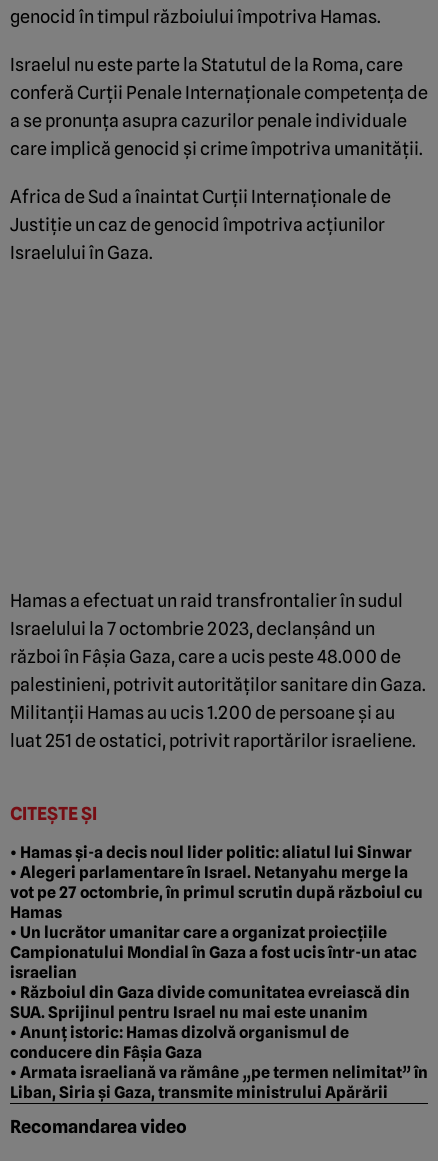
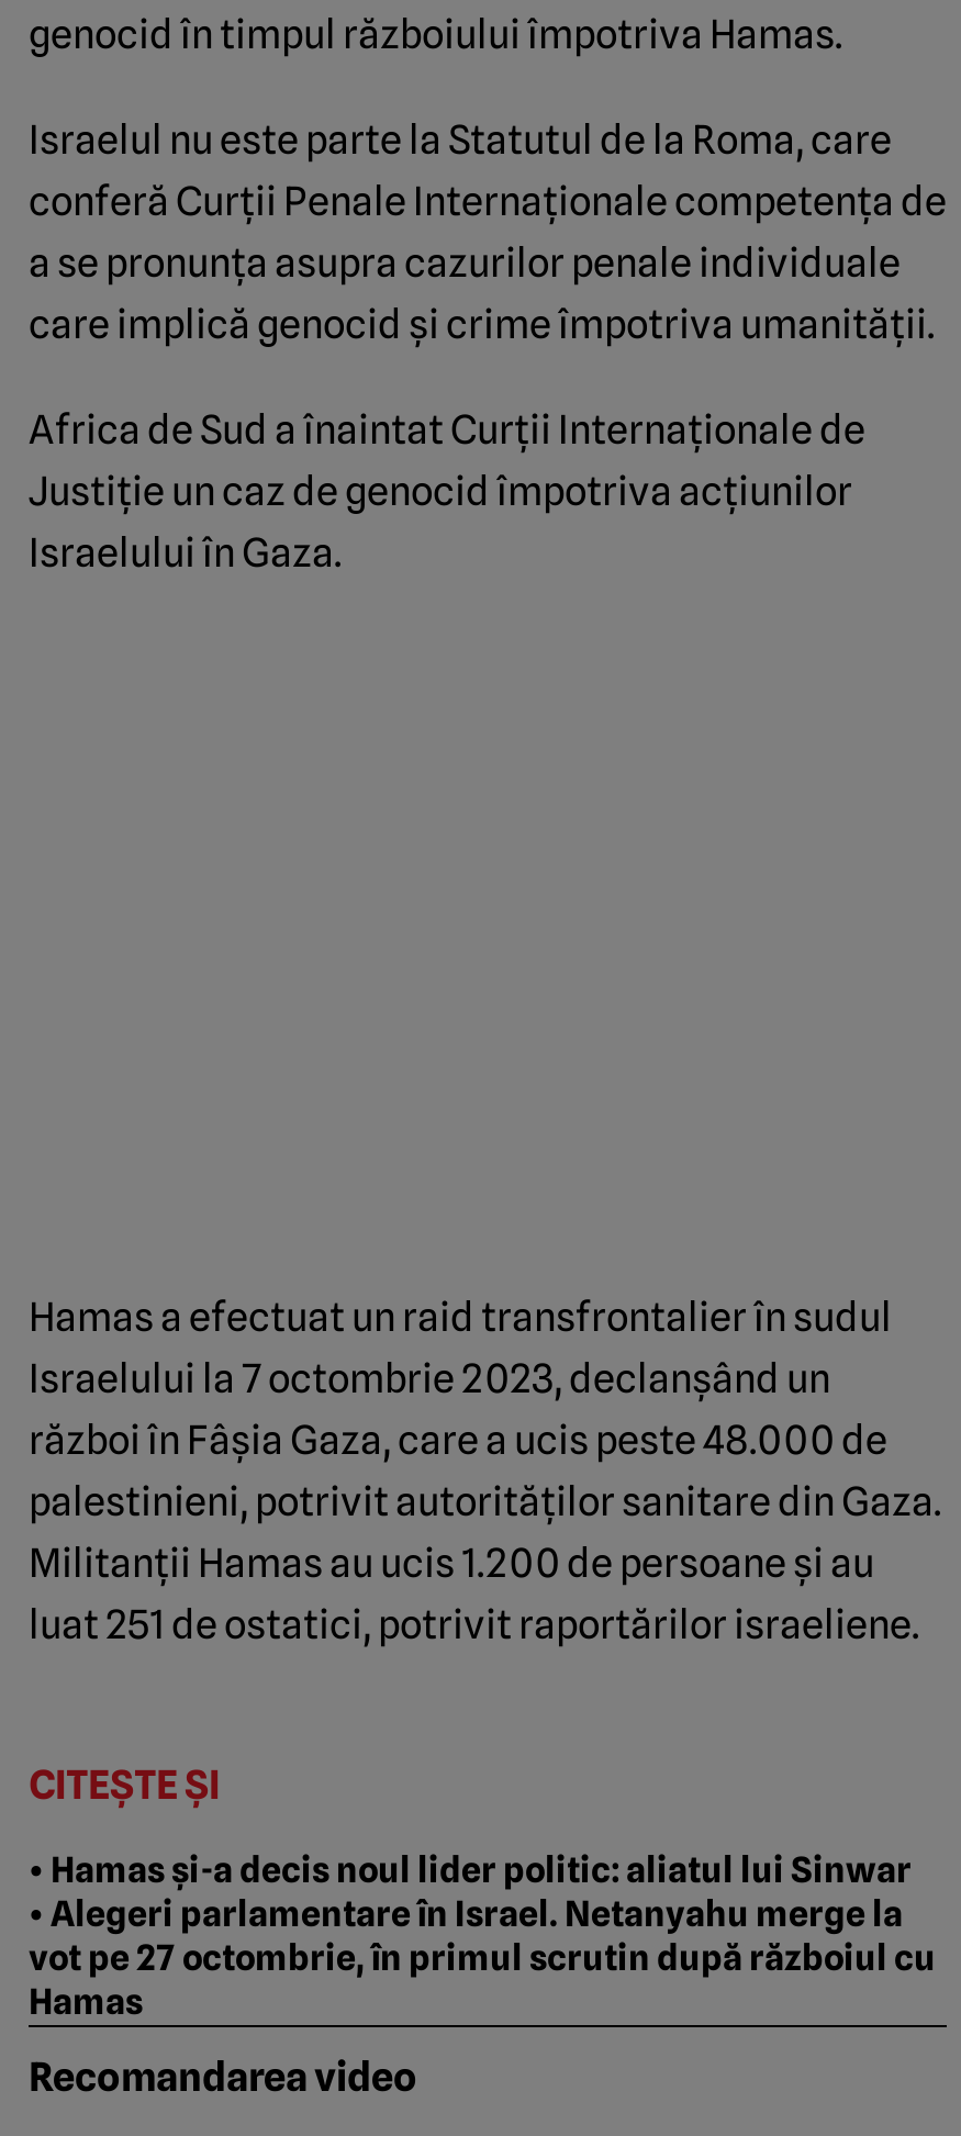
- • Un lucrător umanitar care a organizat proiecțiile
- Campionatului Mondial în Gaza a fost ucis într-un atac
- israelian
- • Războiul din Gaza divide comunitatea evreiască din
- SUA. Sprijinul pentru Israel nu mai este unanim
- • Anunț istoric: Hamas dizolvă organismul de
- conducere din Fâșia Gaza
- • Armata israeliană va rămâne „pe termen nelimitat” în
- Liban, Siria și Gaza, transmite ministrului Apărării
